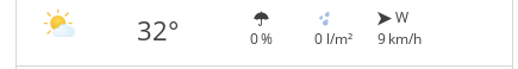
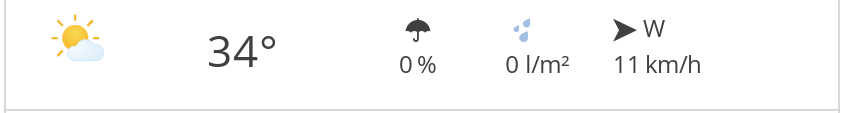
- 32°
+ 34°

- 0 l/m² 9 km/h
+ 0 l/m² 11 km/h
